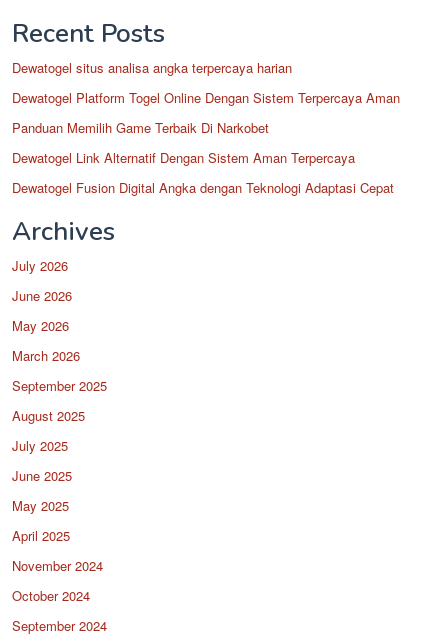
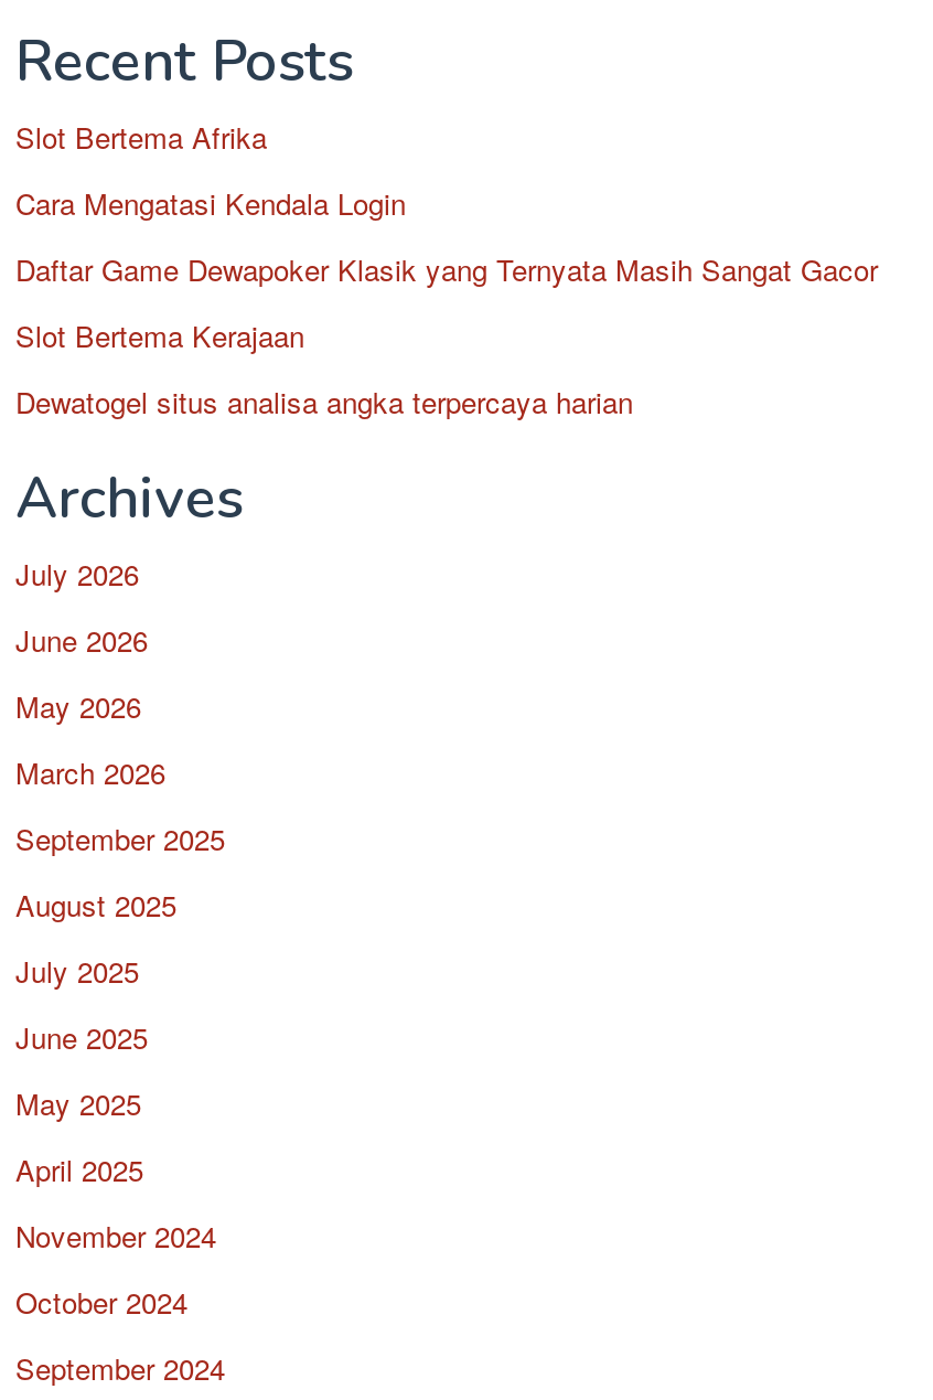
+ Slot Bertema Afrika
+ Cara Mengatasi Kendala Login
+ Daftar Game Dewapoker Klasik yang Ternyata Masih Sangat Gacor
+ Slot Bertema Kerajaan

moved down: Dewatogel situs analisa angka terpercaya harian

- Dewatogel Platform Togel Online Dengan Sistem Terpercaya Aman
- Panduan Memilih Game Terbaik Di Narkobet
- Dewatogel Link Alternatif Dengan Sistem Aman Terpercaya
- Dewatogel Fusion Digital Angka dengan Teknologi Adaptasi Cepat
